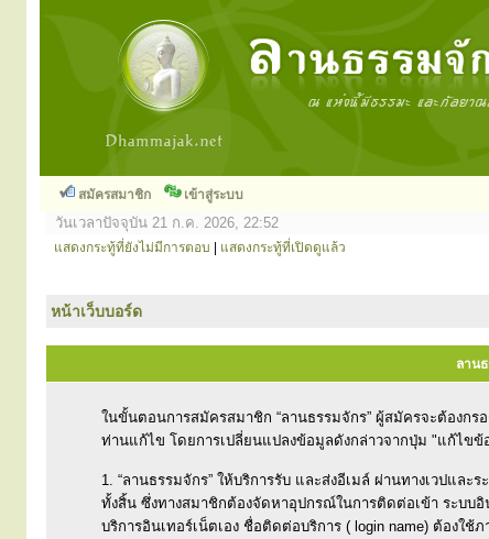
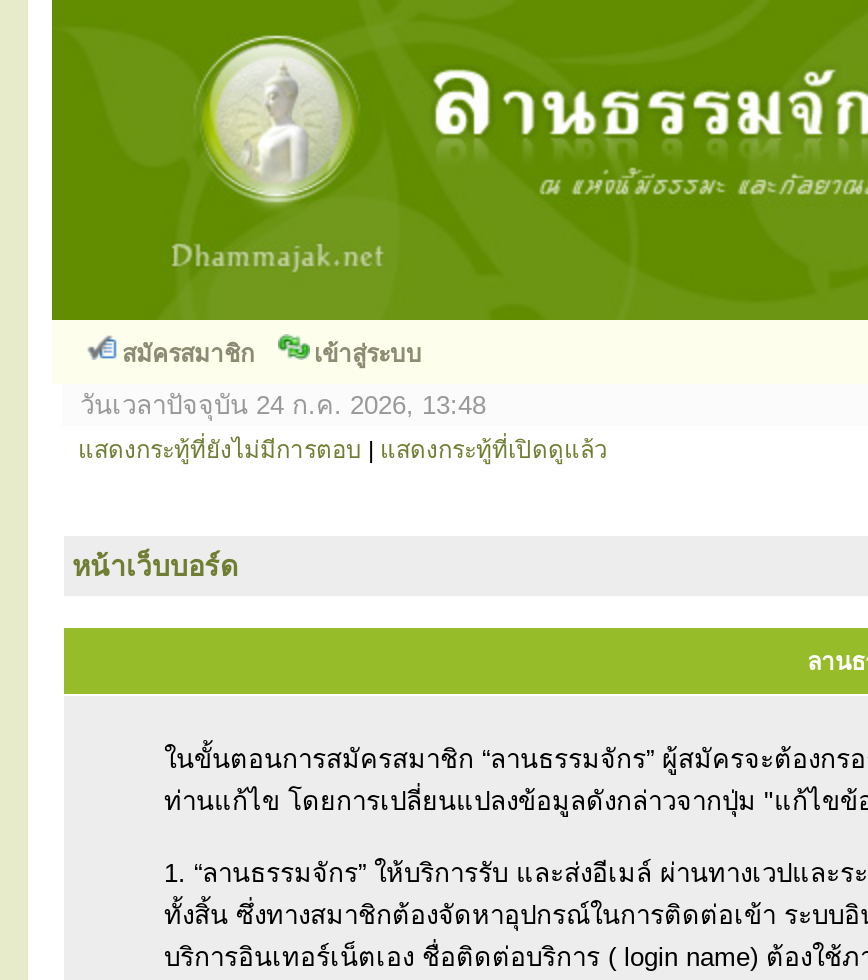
- วันเวลาปัจจุบัน 21 ก.ค. 2026, 22:52
+ วันเวลาปัจจุบัน 24 ก.ค. 2026, 13:48
